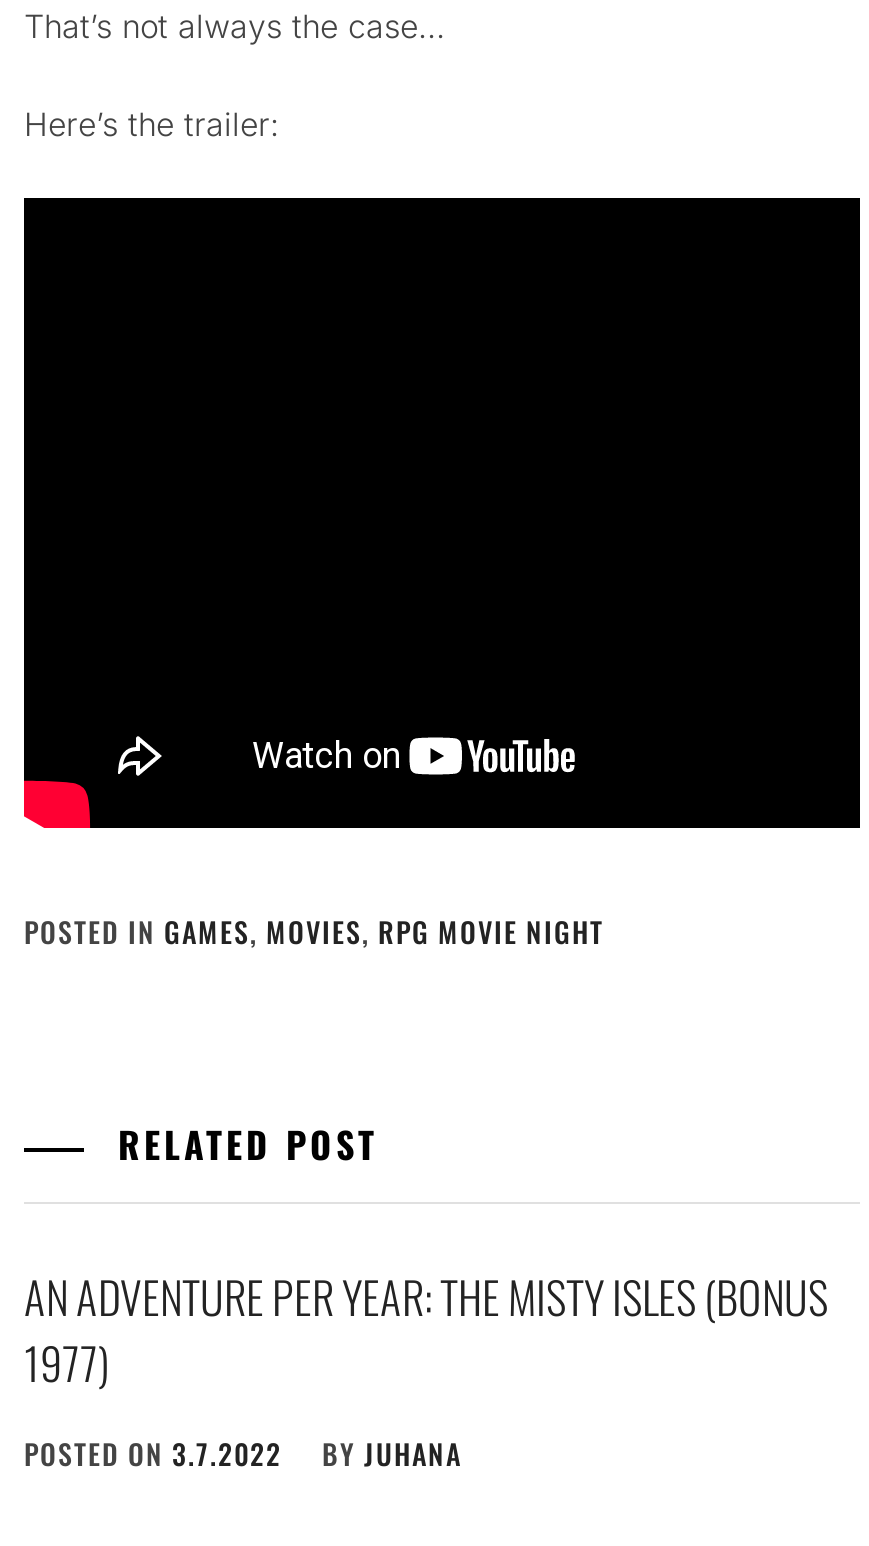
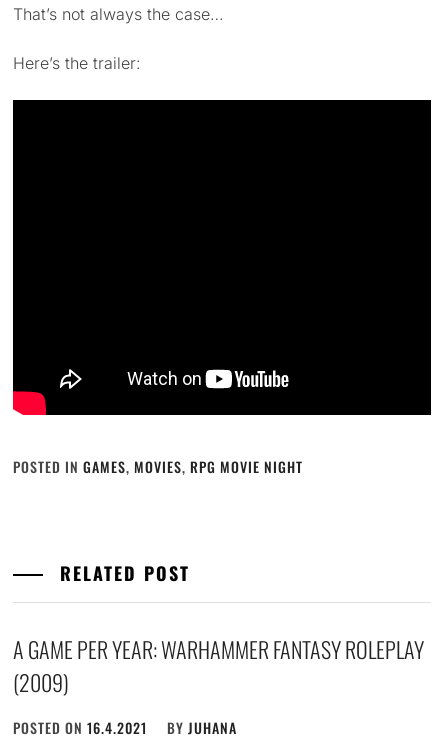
- AN ADVENTURE PER YEAR: THE MISTY ISLES (BONUS
- 1977)
+ A GAME PER YEAR: WARHAMMER FANTASY ROLEPLAY
+ (2009)

- POSTED ON 3.7.2022 BY JUHANA
+ POSTED ON 16.4.2021 BY JUHANA
